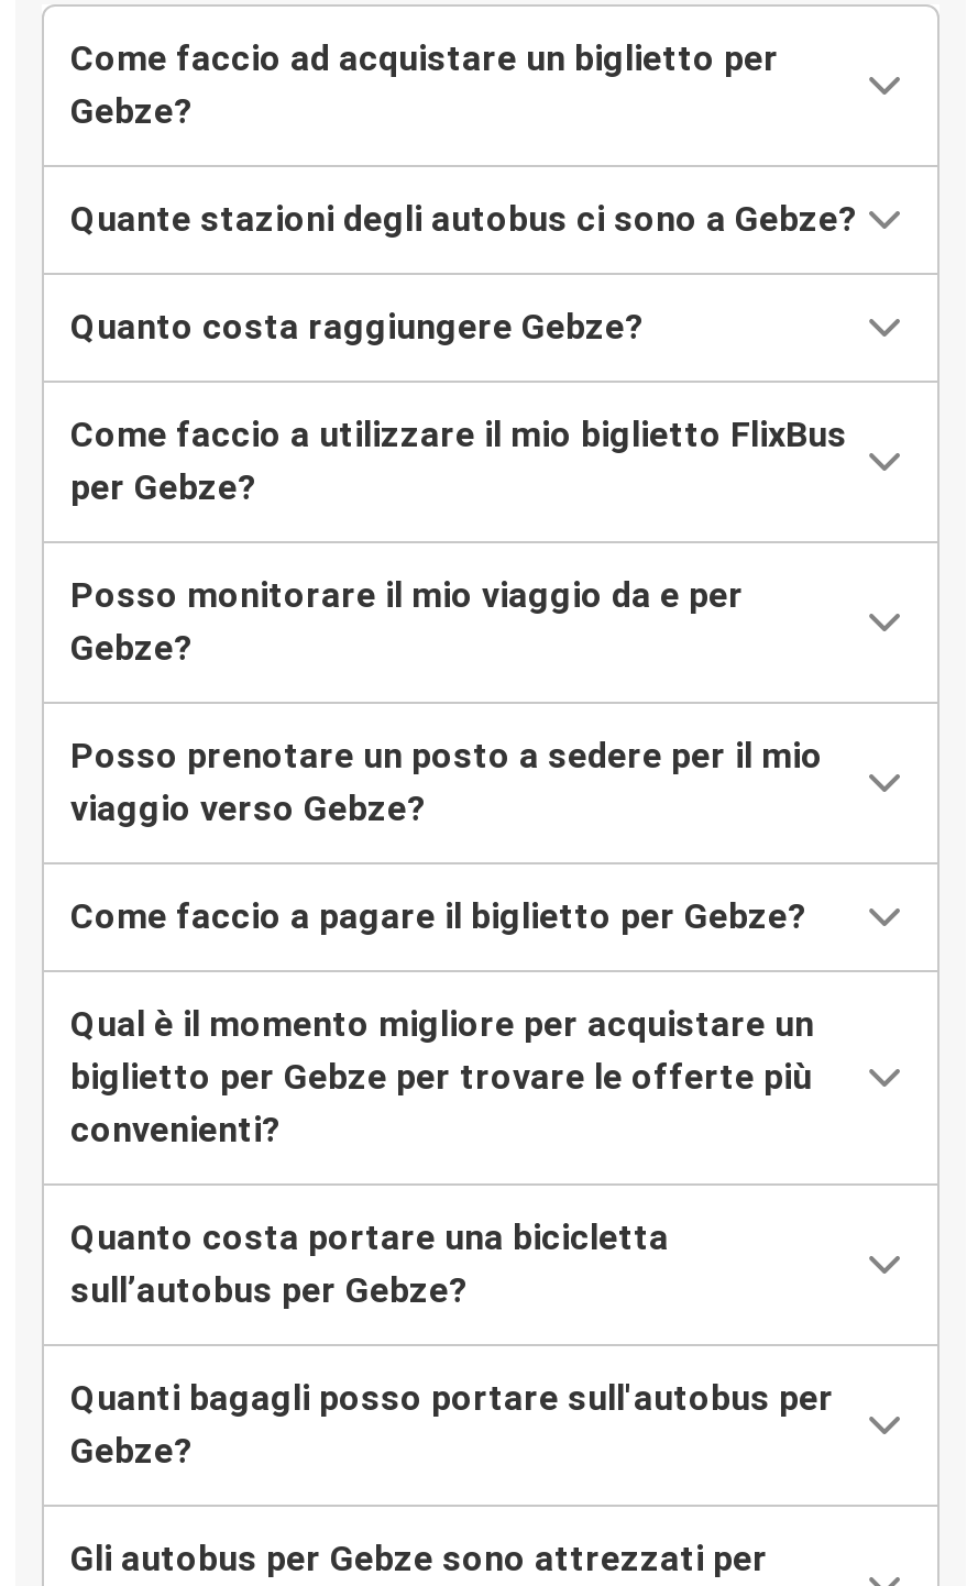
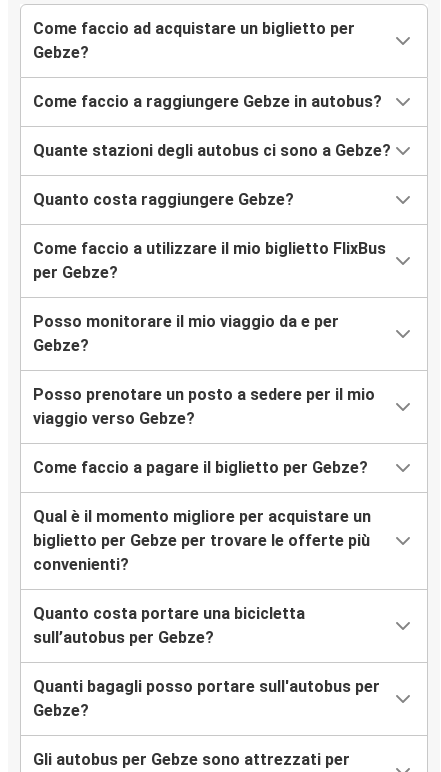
+ Come faccio a raggiungere Gebze in autobus?
